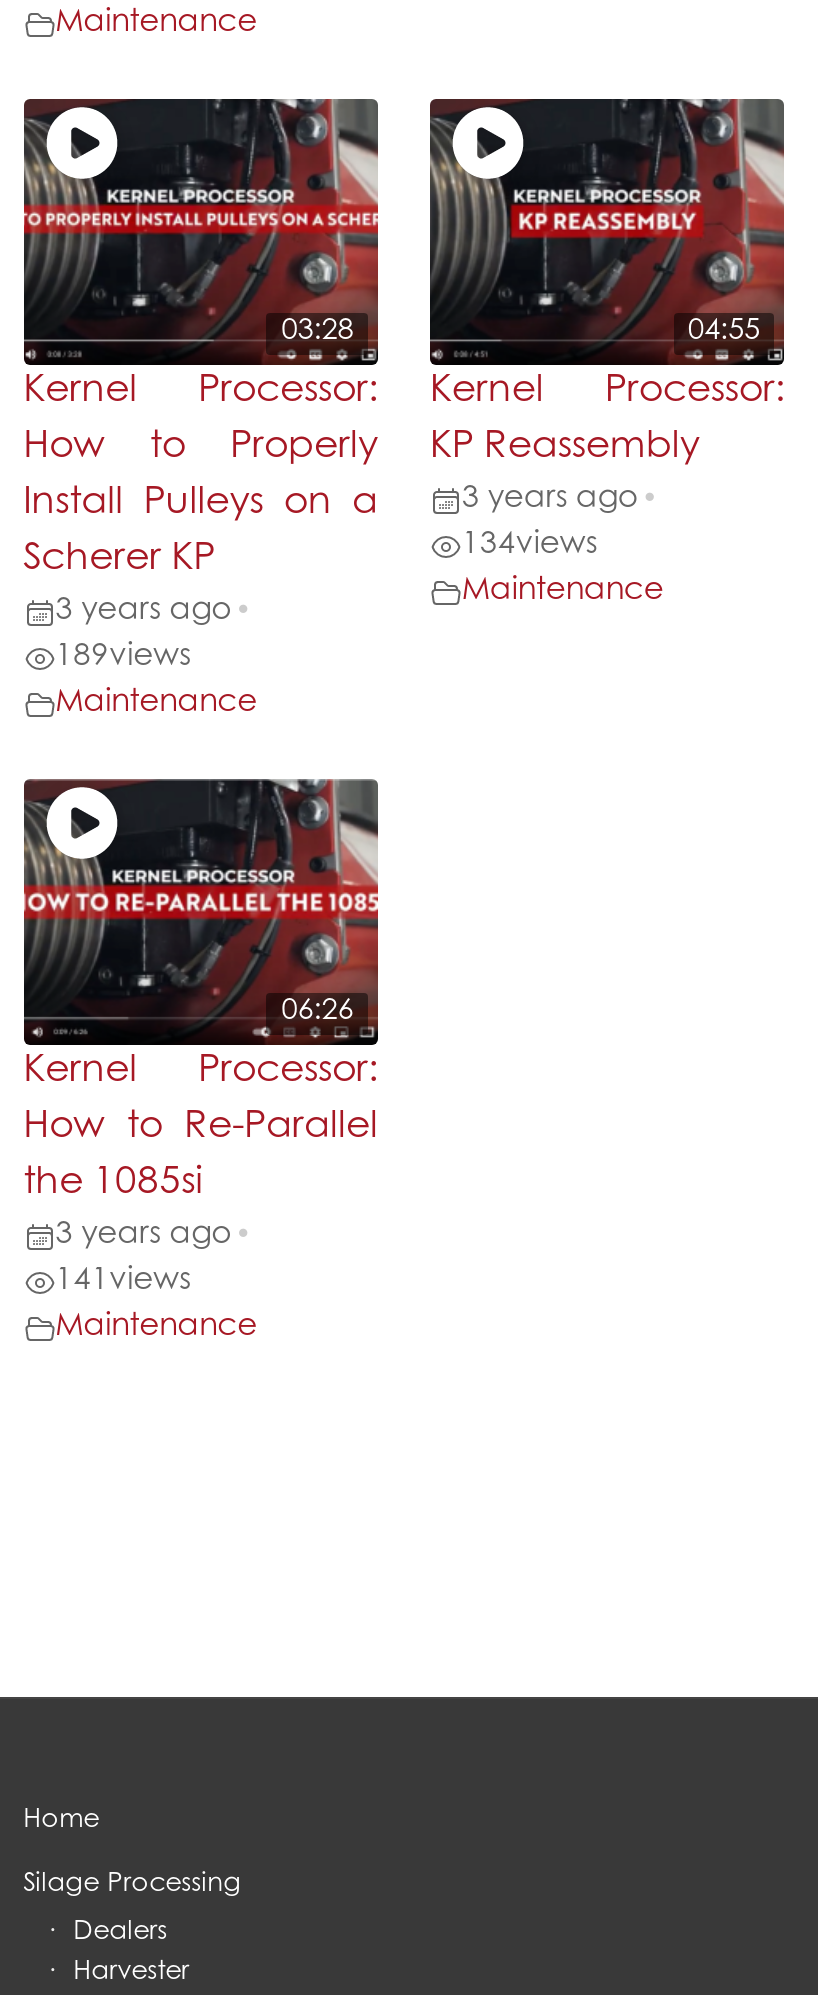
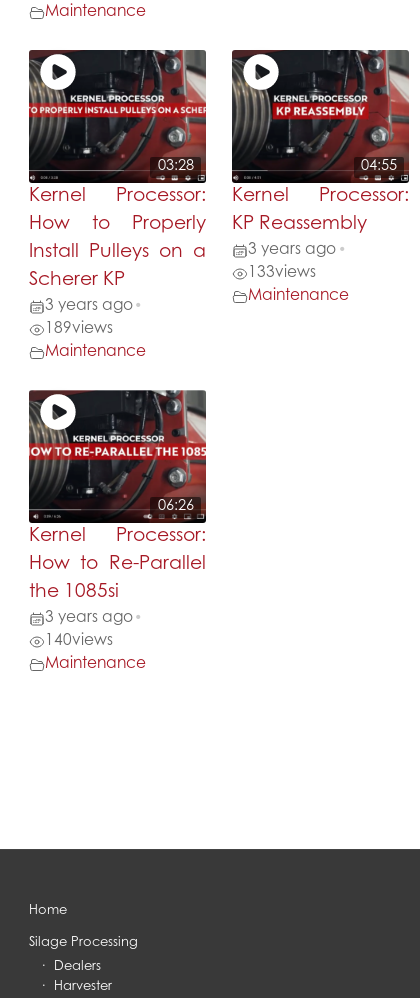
- 134views
+ 133views

- 141 views
+ 140 views
